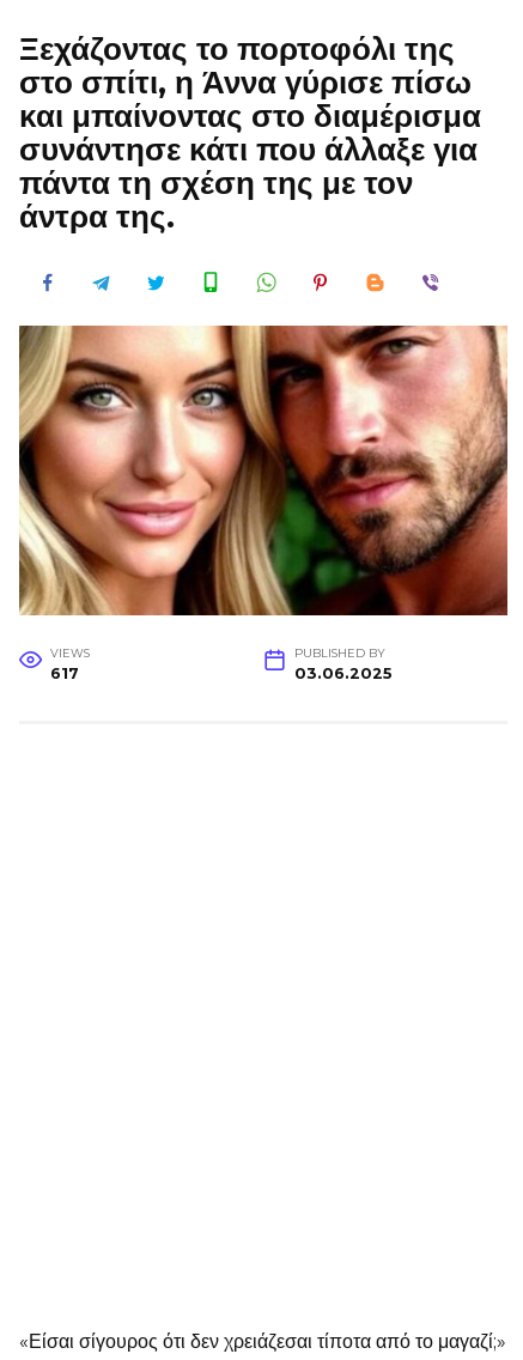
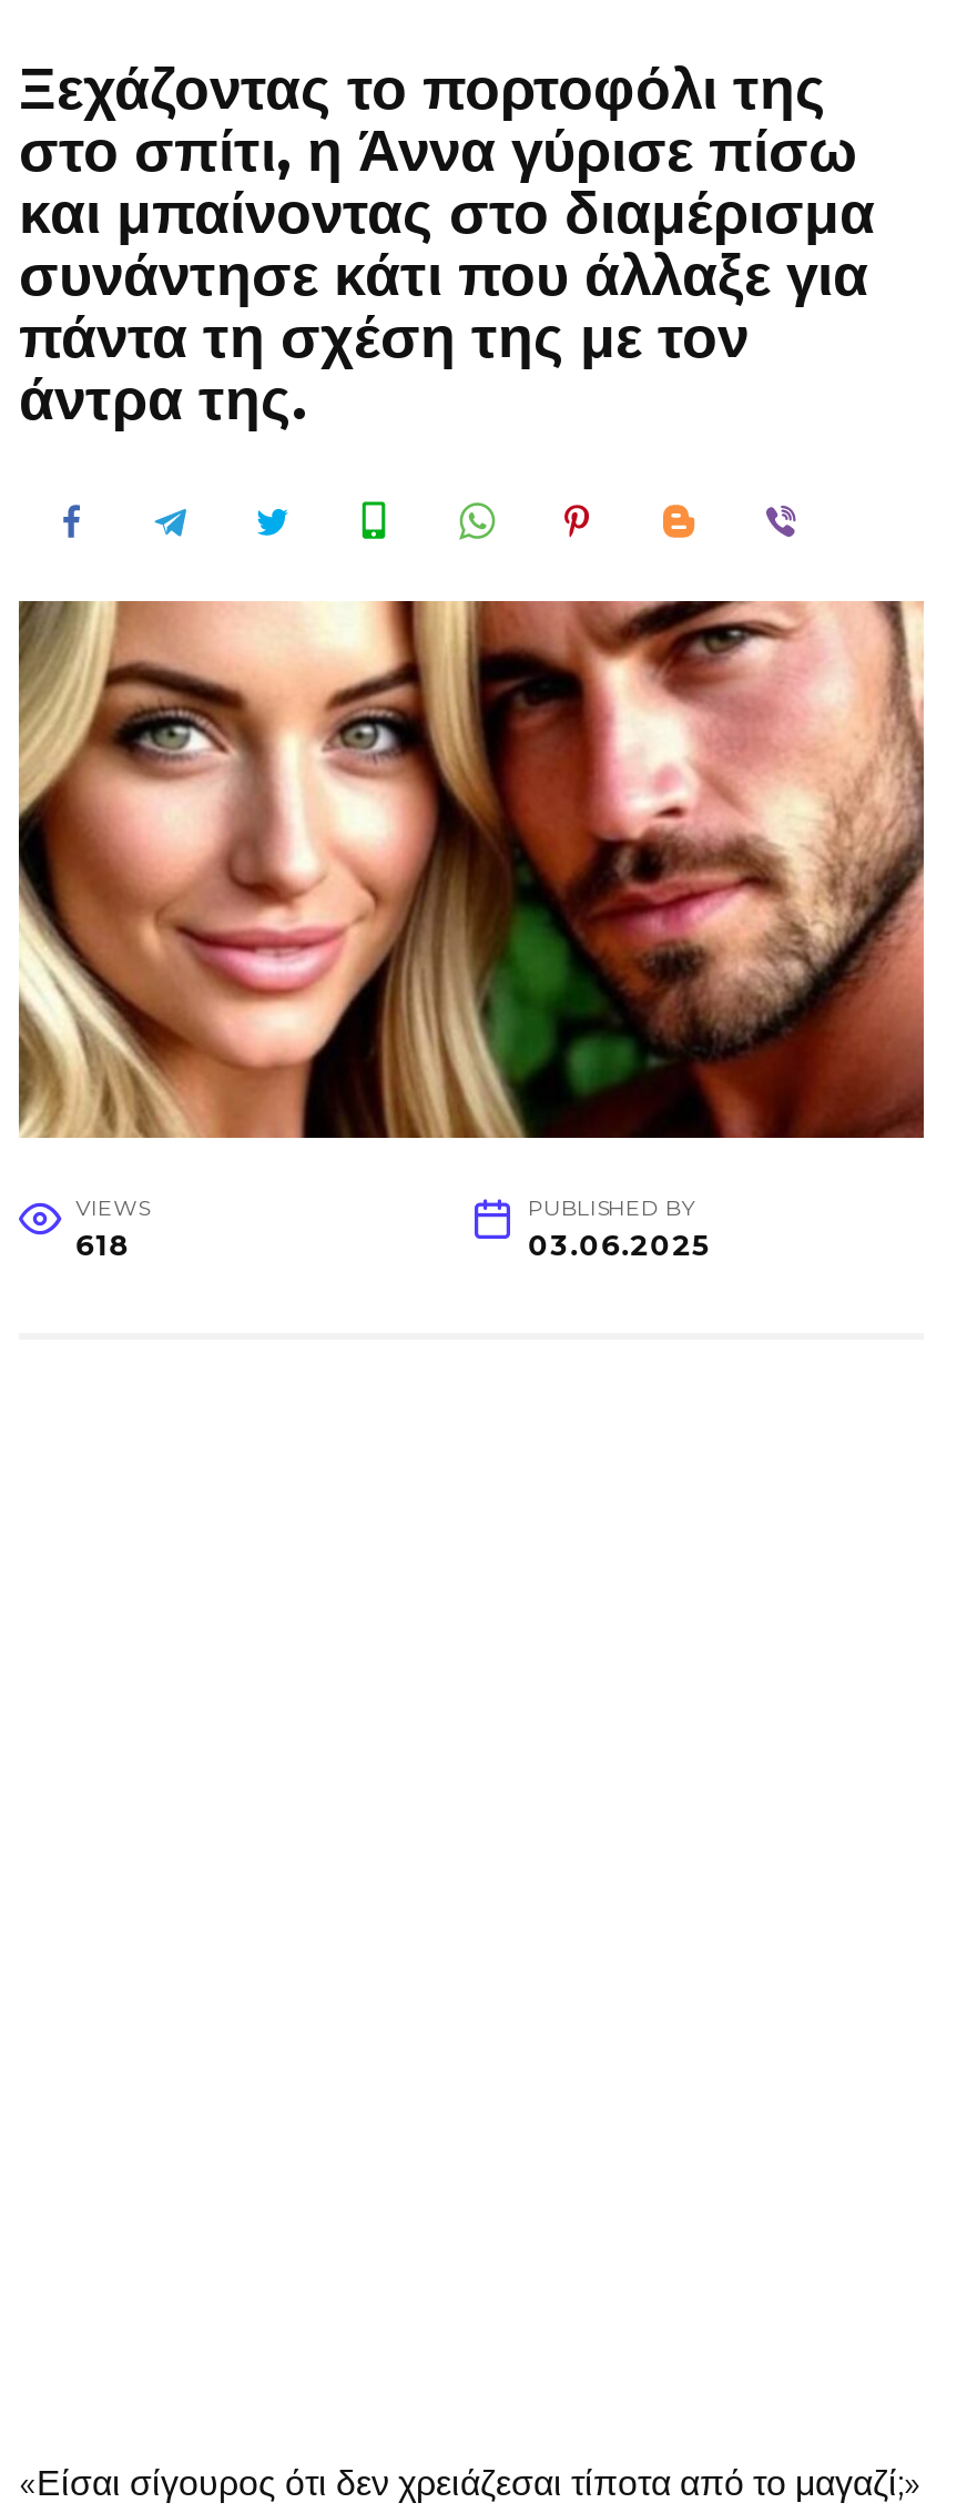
- 617
+ 618
